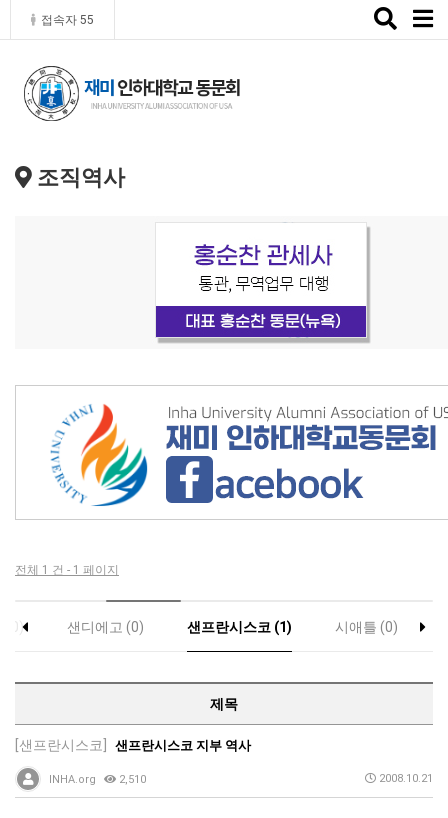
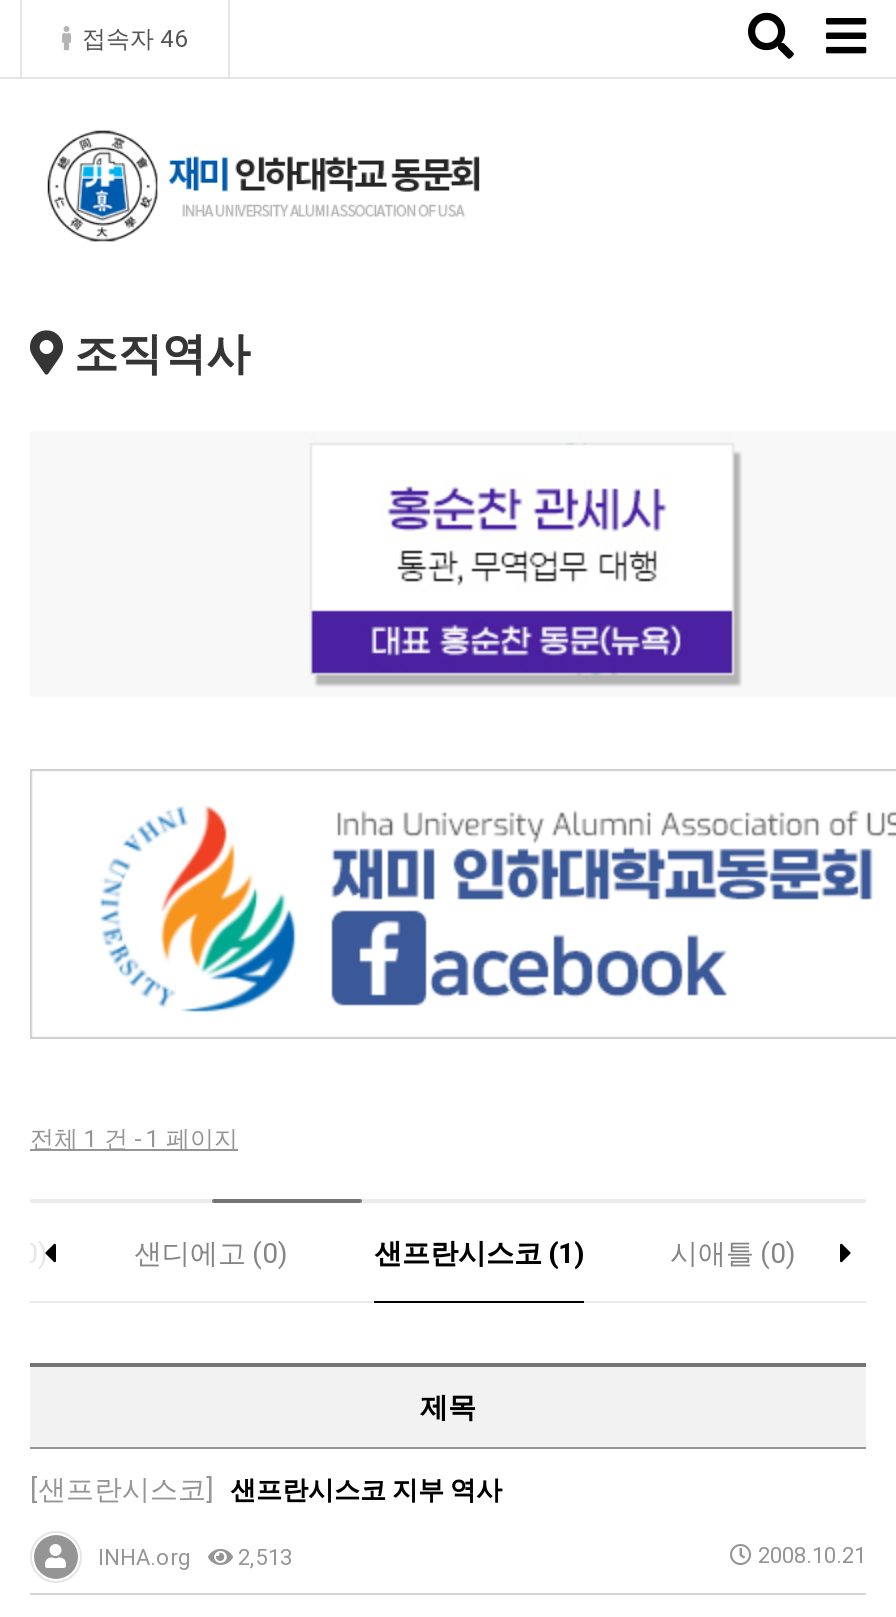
- 접속자 55
+ 접속자 46

- INHA.org 2,510
+ INHA.org 2,513
